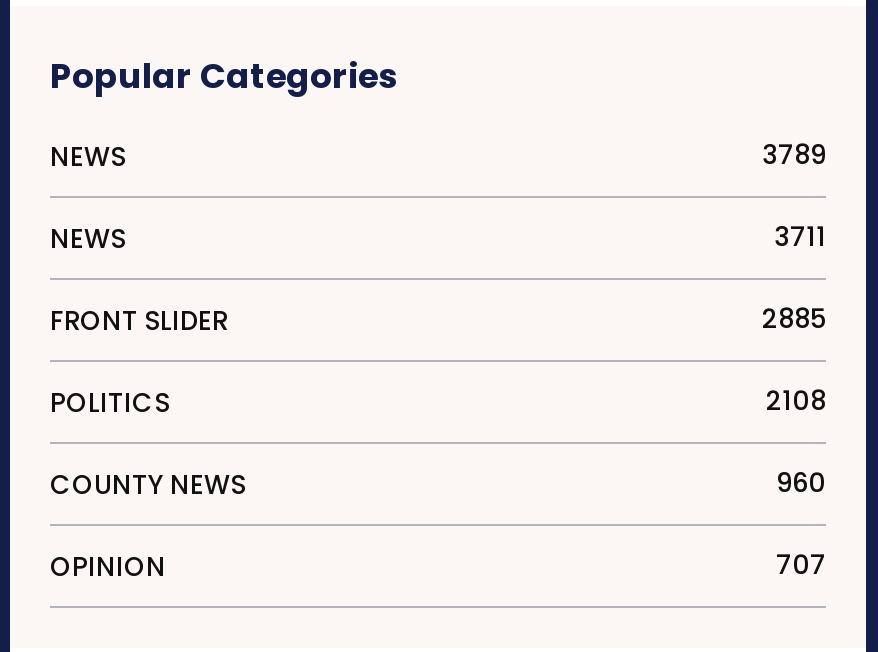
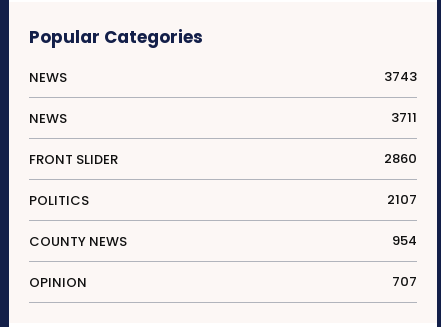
- 3789
+ 3743

- 2885
+ 2860

- 2108
+ 2107

- 960
+ 954
